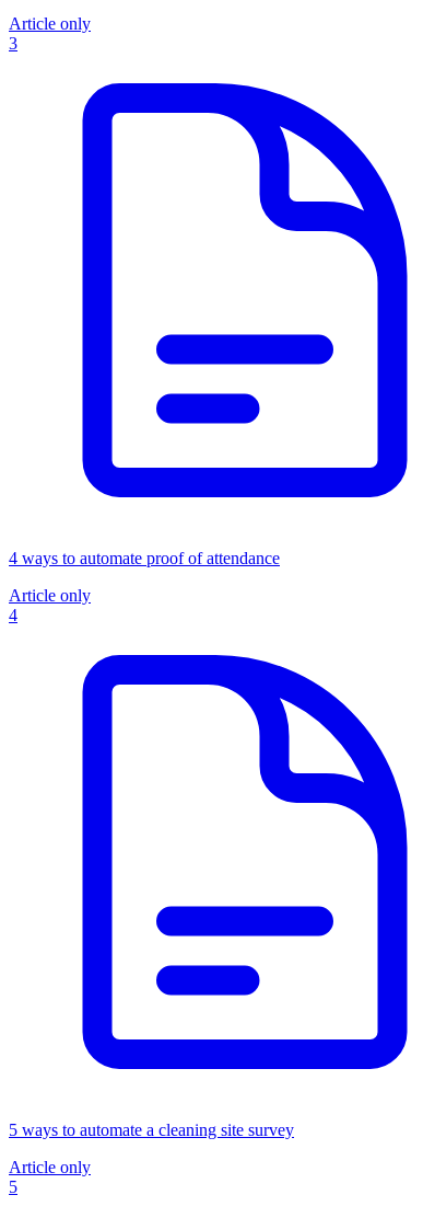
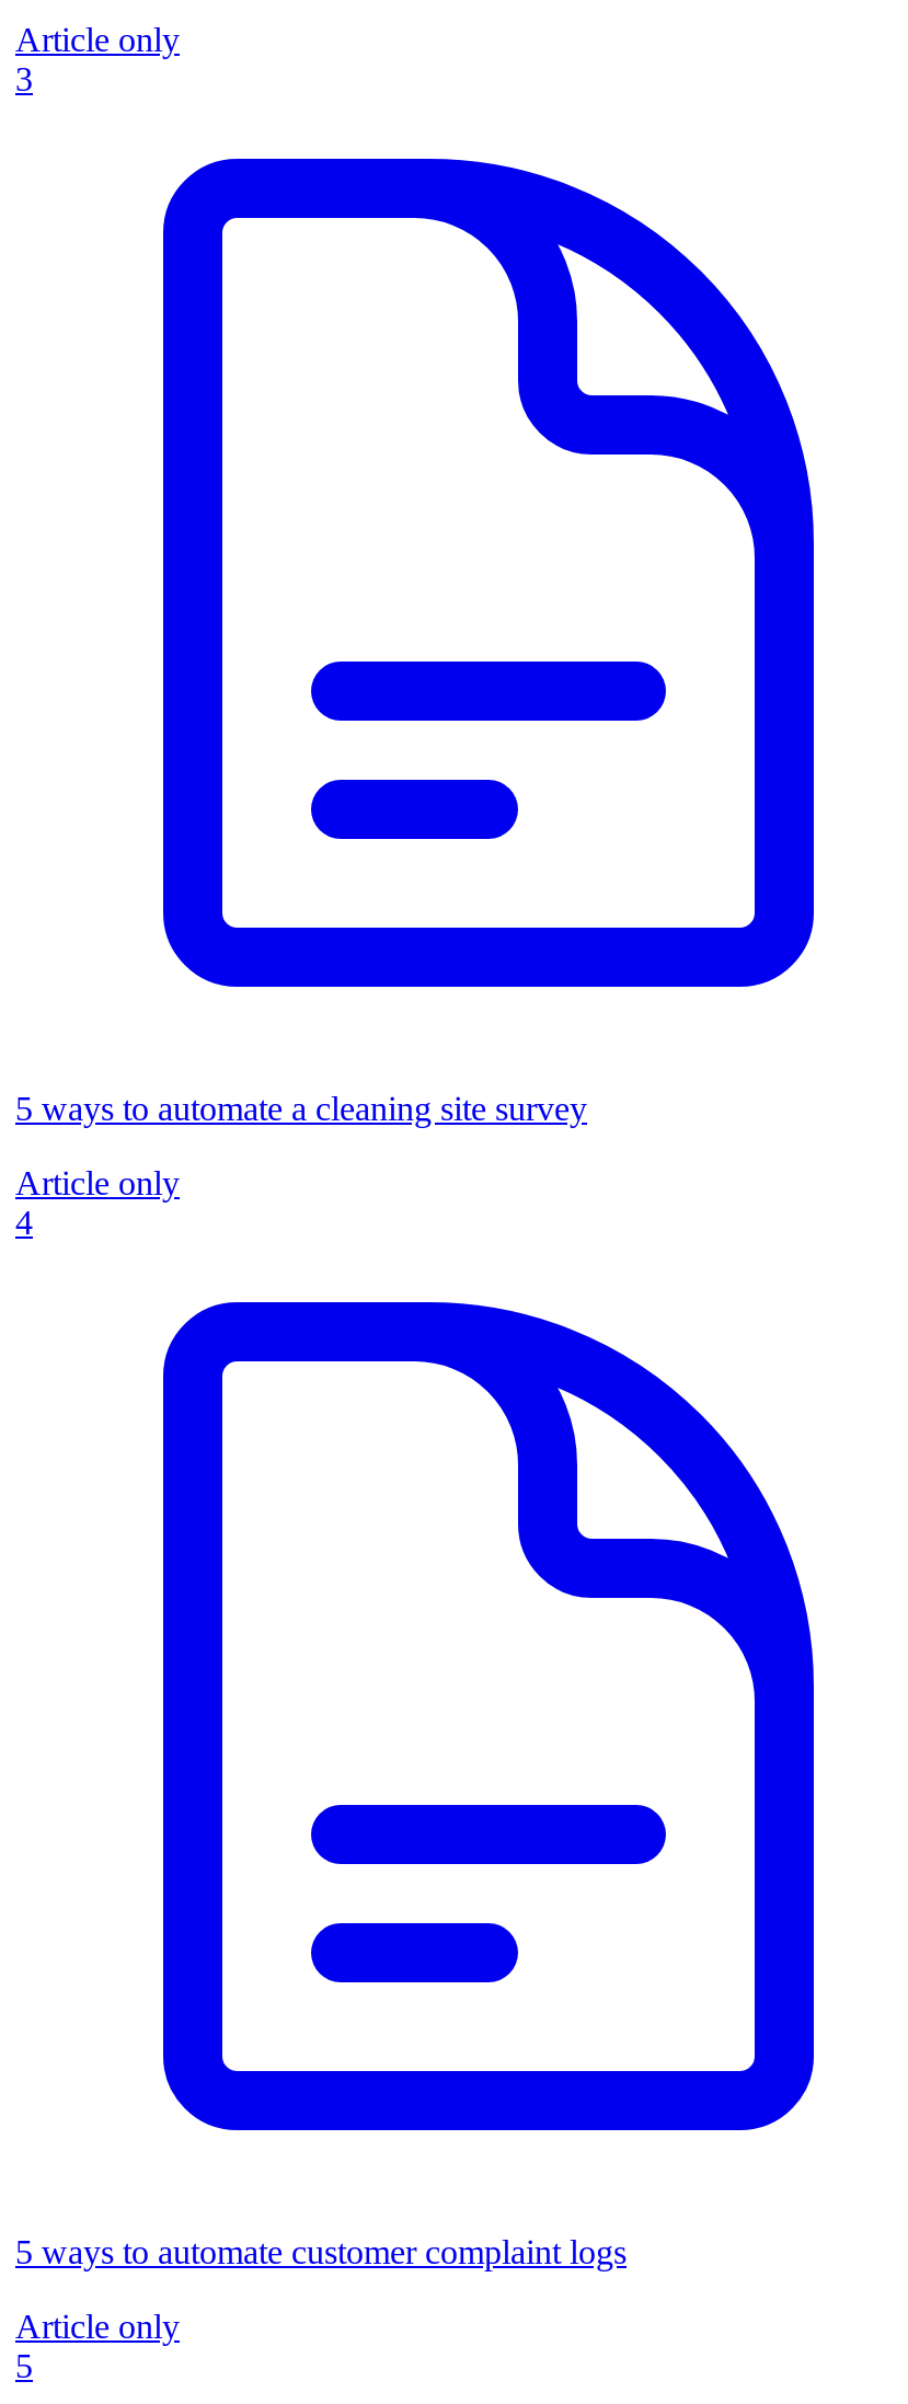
- 4 ways to automate proof of attendance

+ 5 ways to automate customer complaint logs

moved up: 5 ways to automate a cleaning site survey
